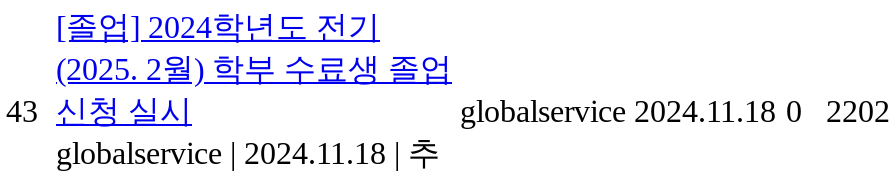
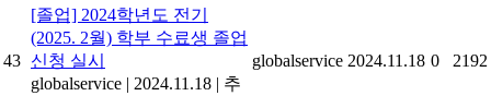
- globalservice 2024.11.18 0 2202
+ globalservice 2024.11.18 0 2192
